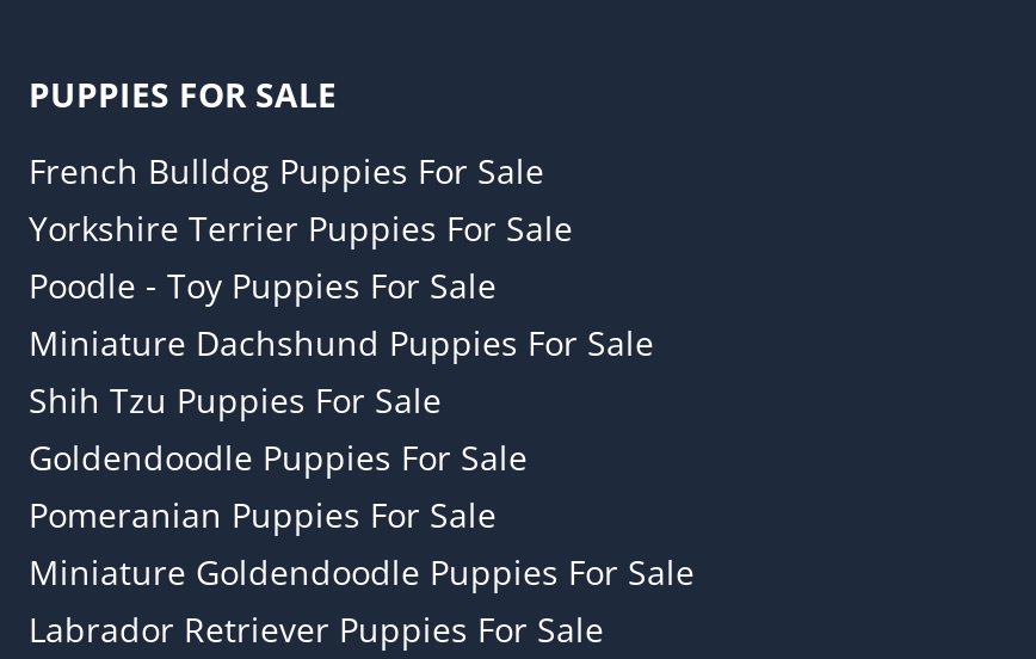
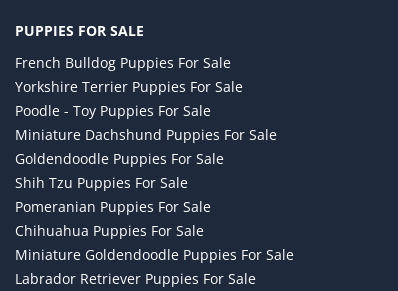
moved down: Shih Tzu Puppies For Sale

moved up: Goldendoodle Puppies For Sale

+ Chihuahua Puppies For Sale
